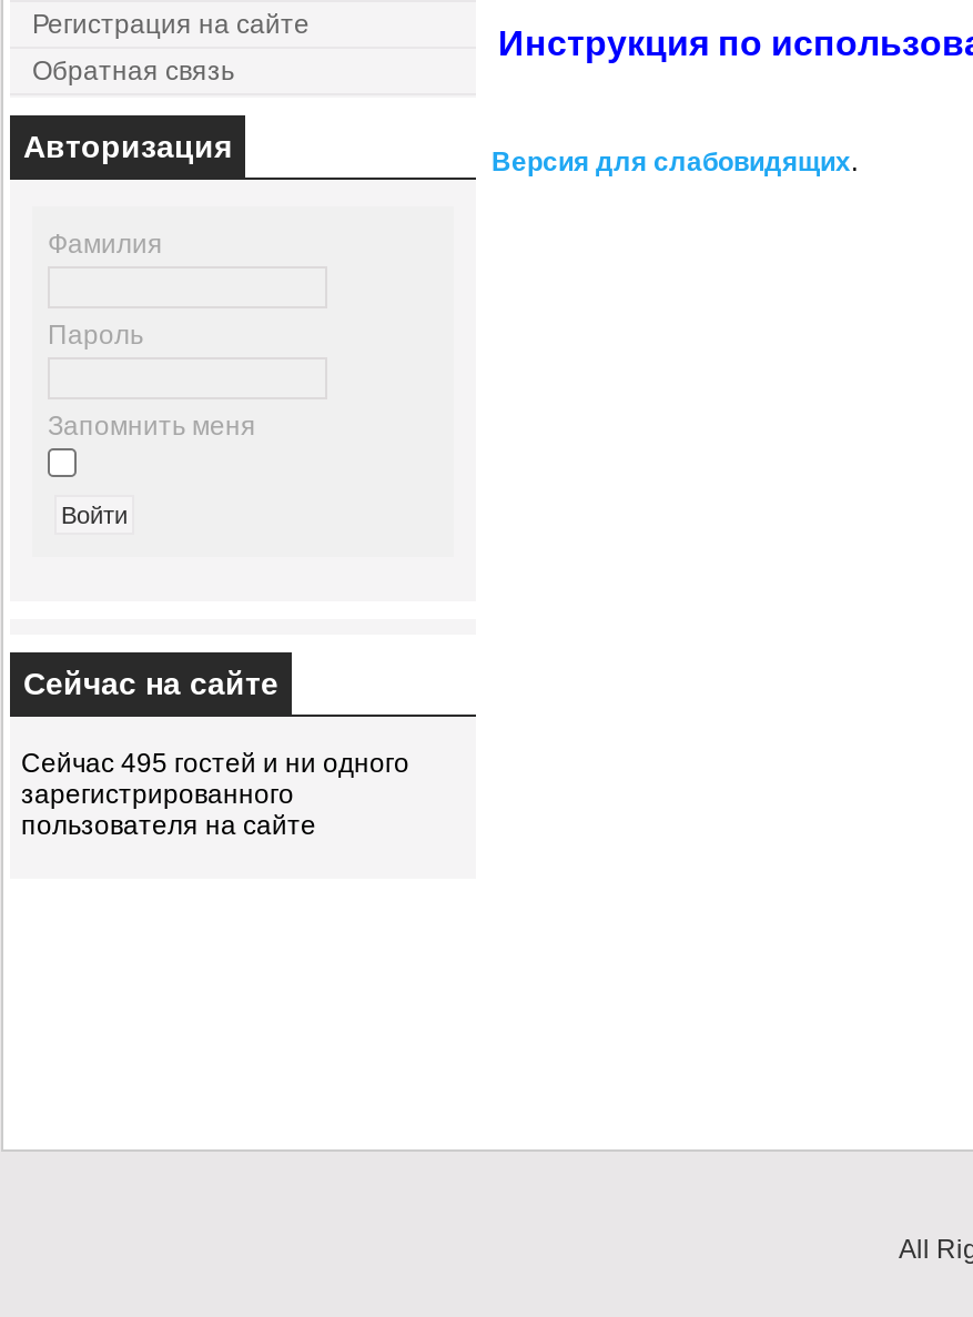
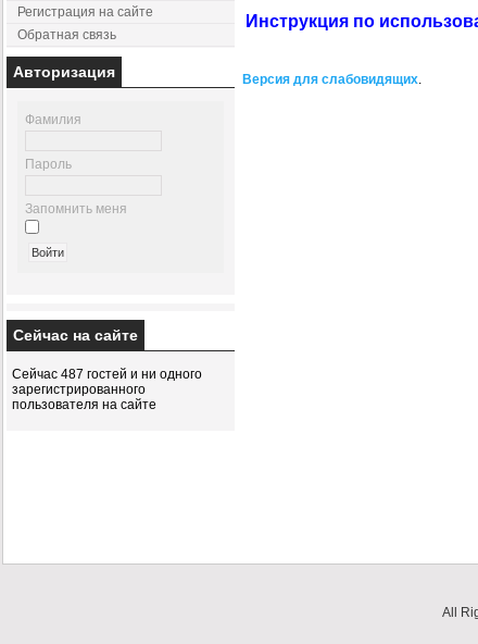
- Сейчас 495 гостей и ни одного
+ Сейчас 487 гостей и ни одного
